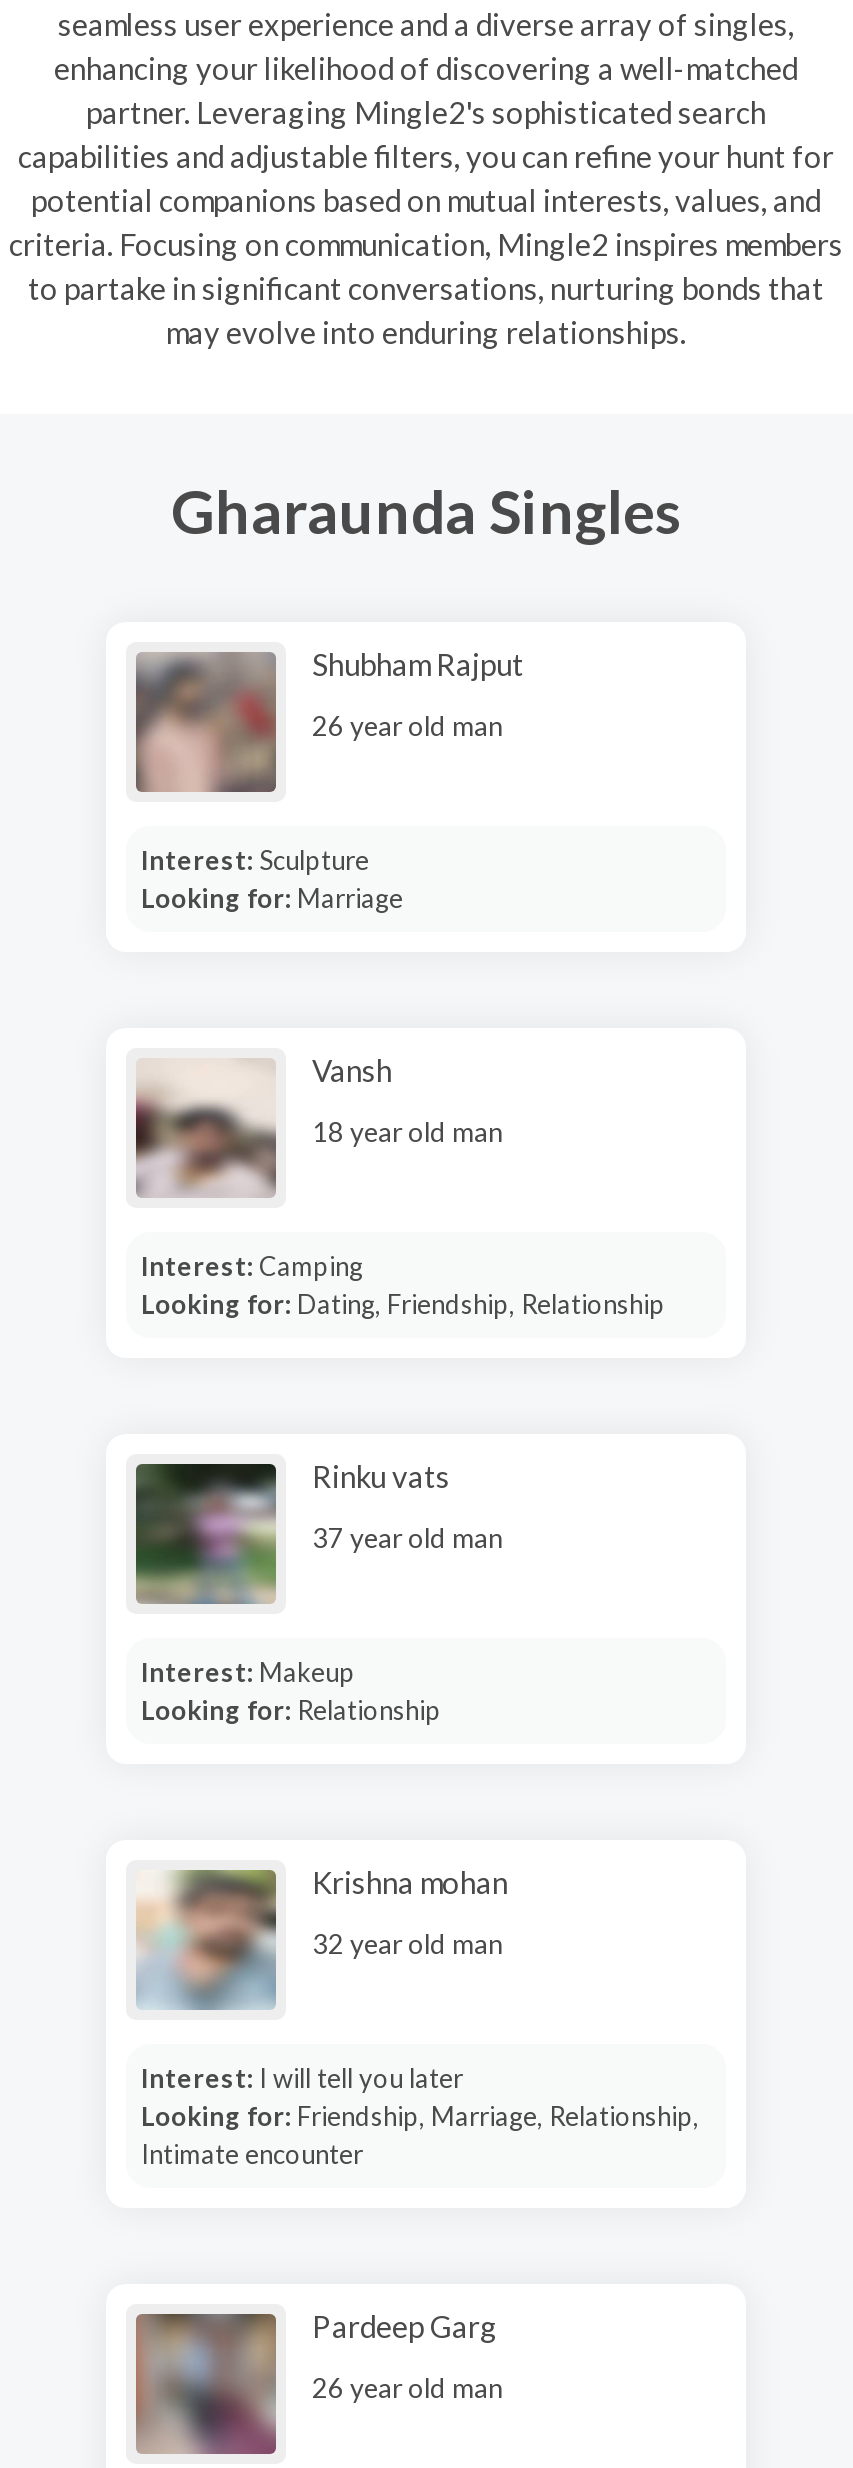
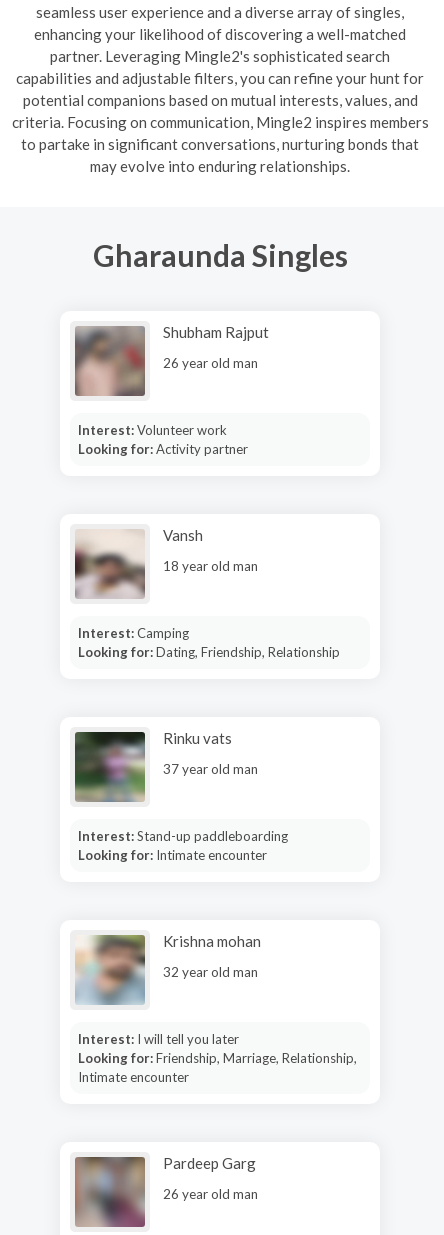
- Interest: Sculpture
- Looking for: Marriage
+ Interest: Volunteer work
+ Looking for: Activity partner

- Interest: Makeup
- Looking for: Relationship
+ Interest: Stand-up paddleboarding
+ Looking for: Intimate encounter
